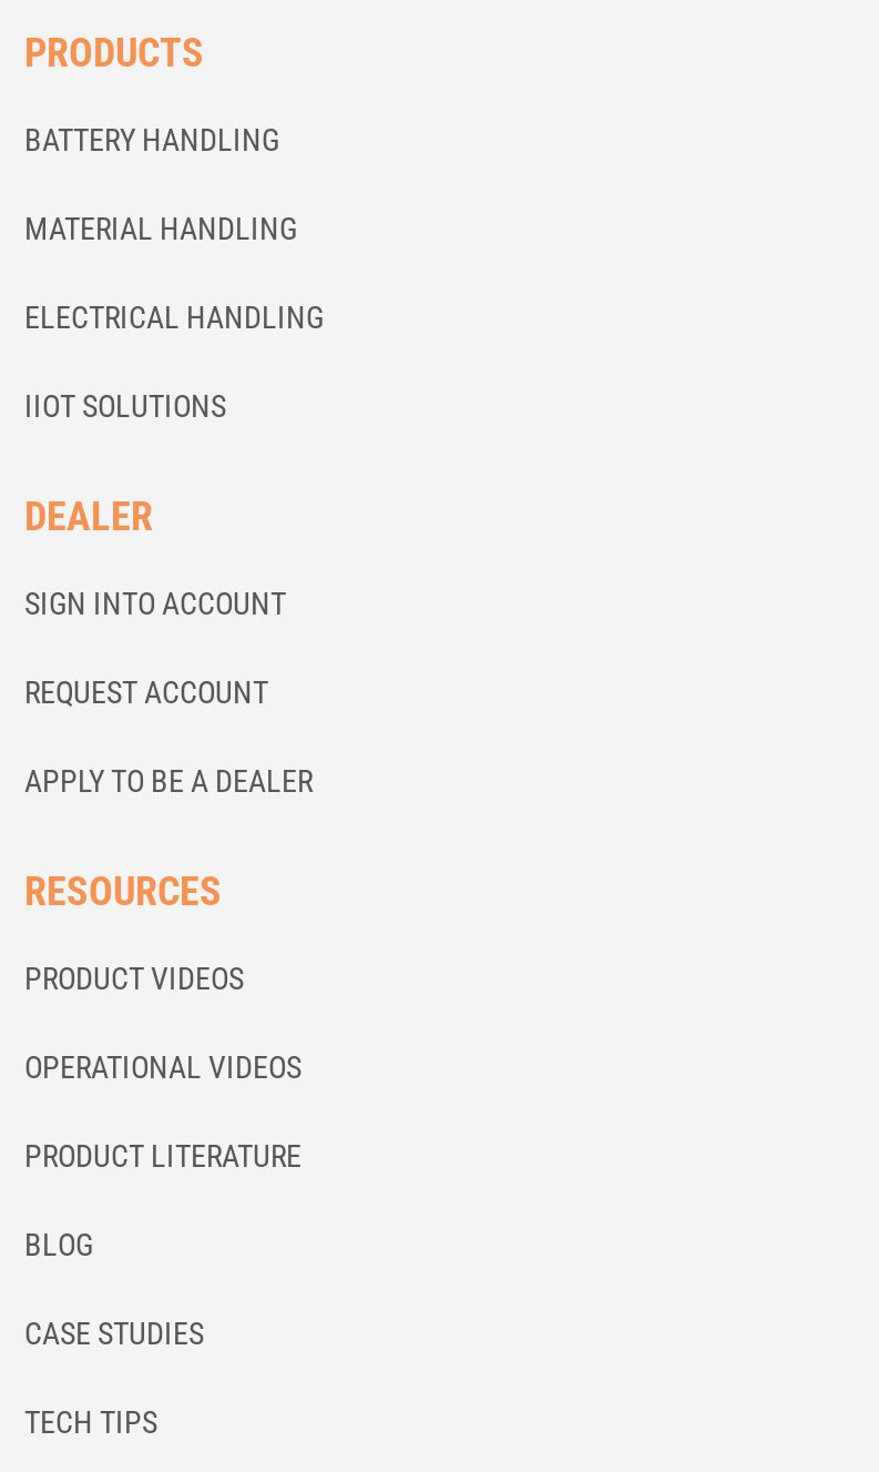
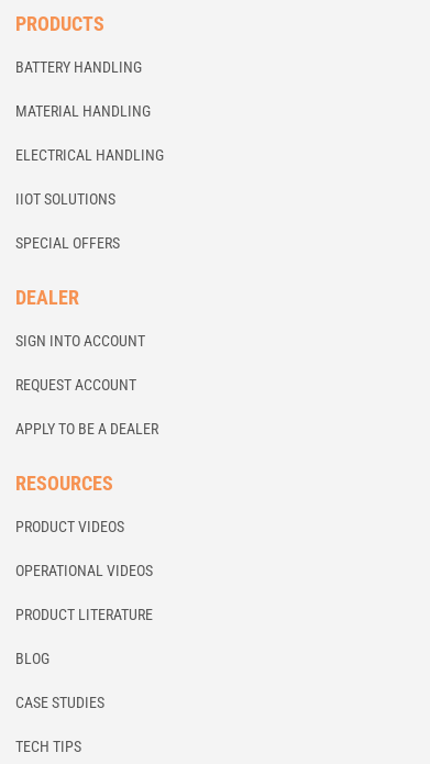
+ SPECIAL OFFERS
